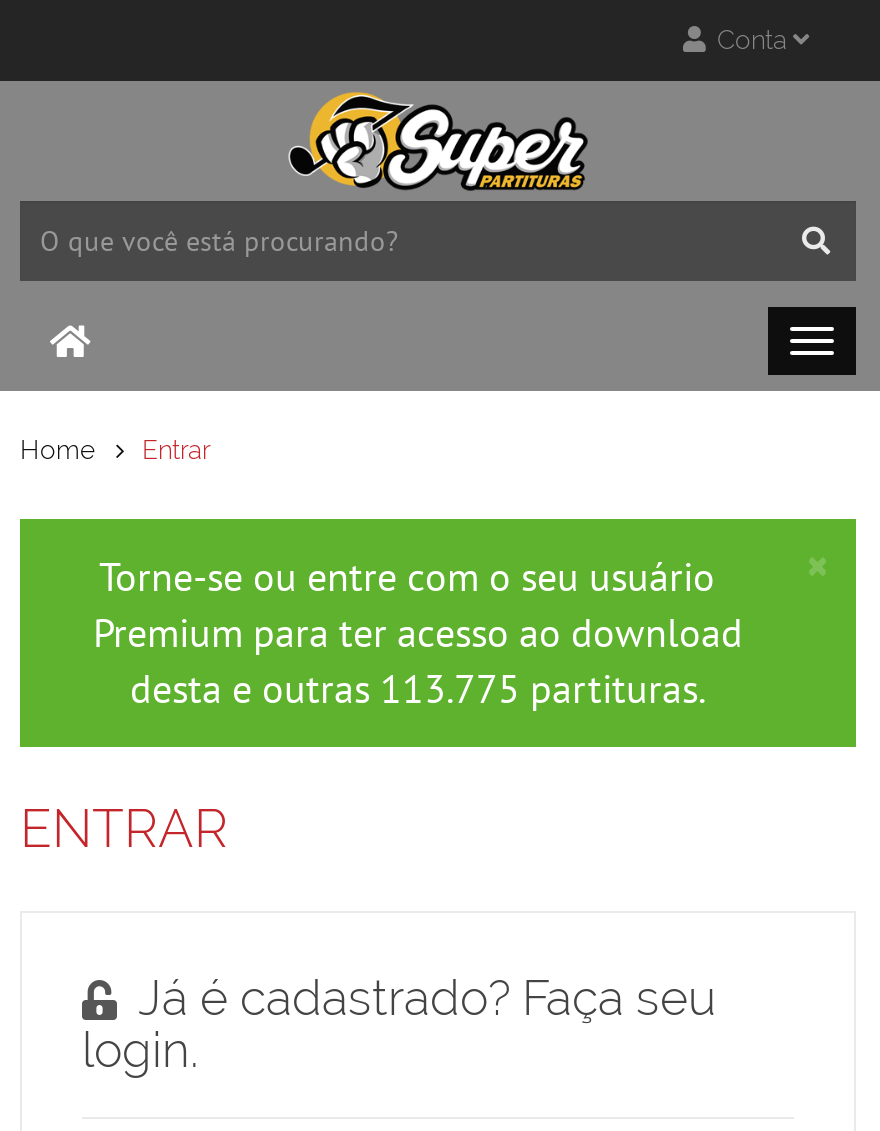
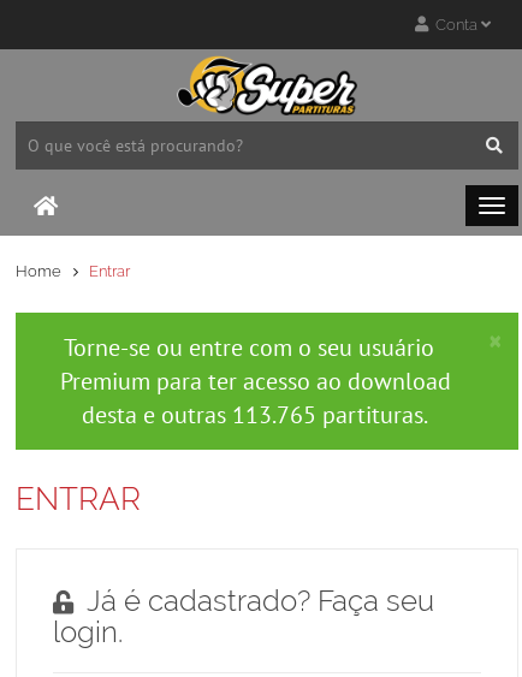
- desta e outras 113.775 partituras.
+ desta e outras 113.765 partituras.
